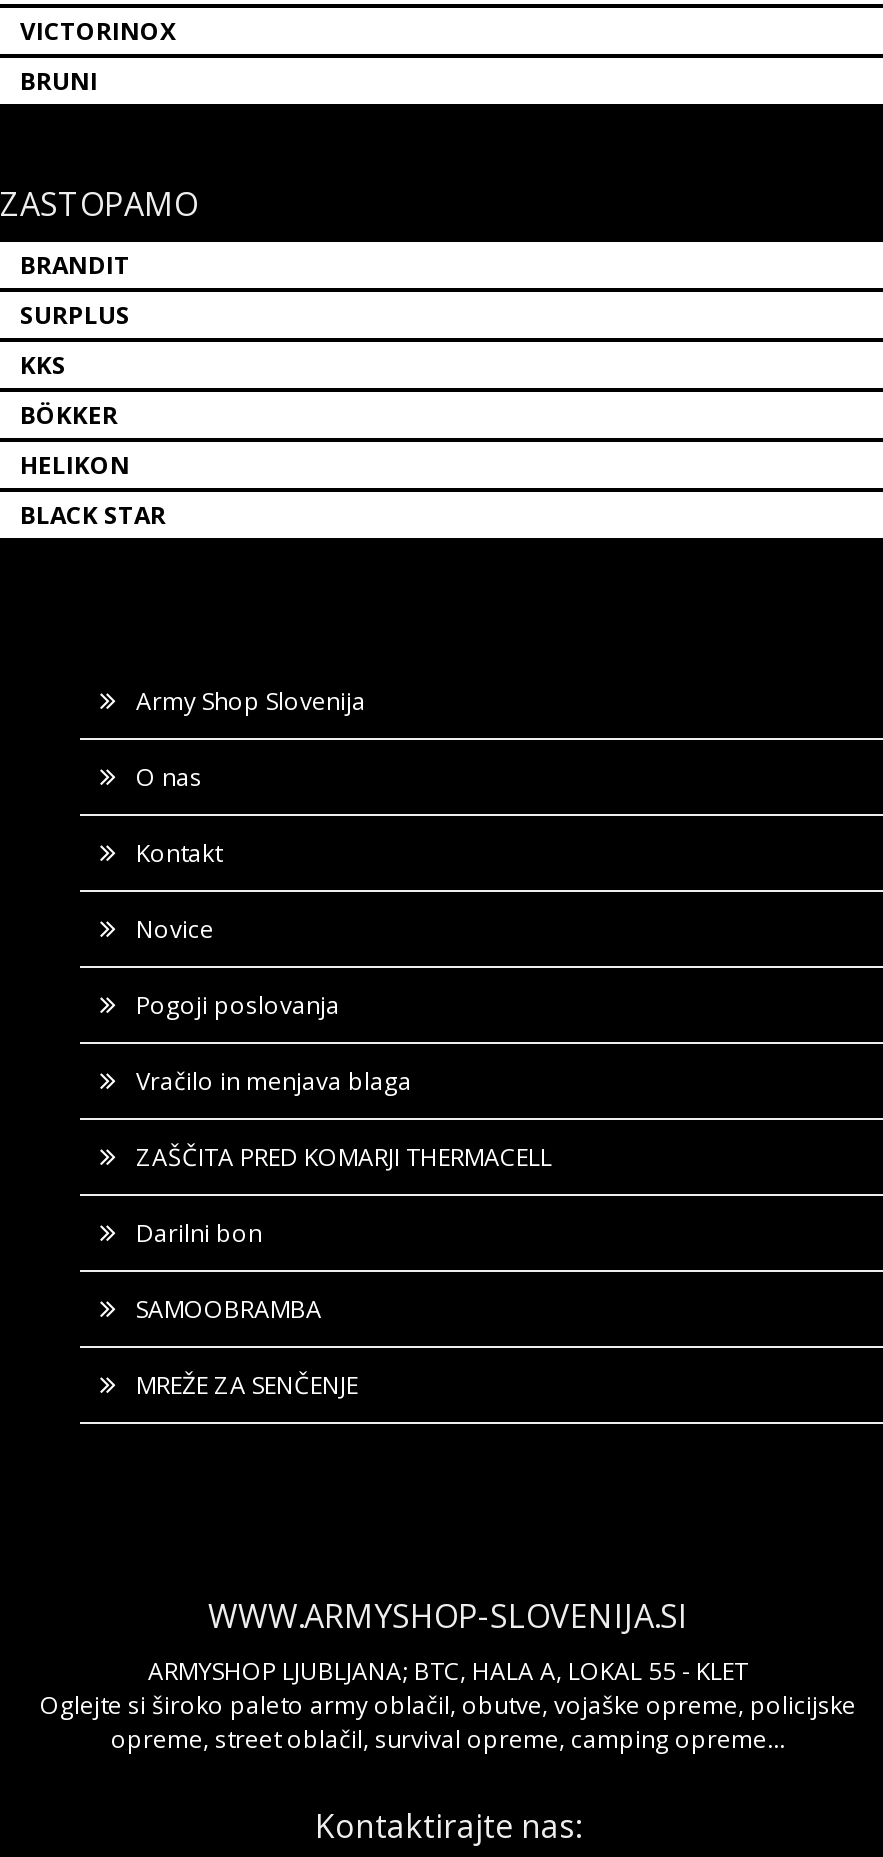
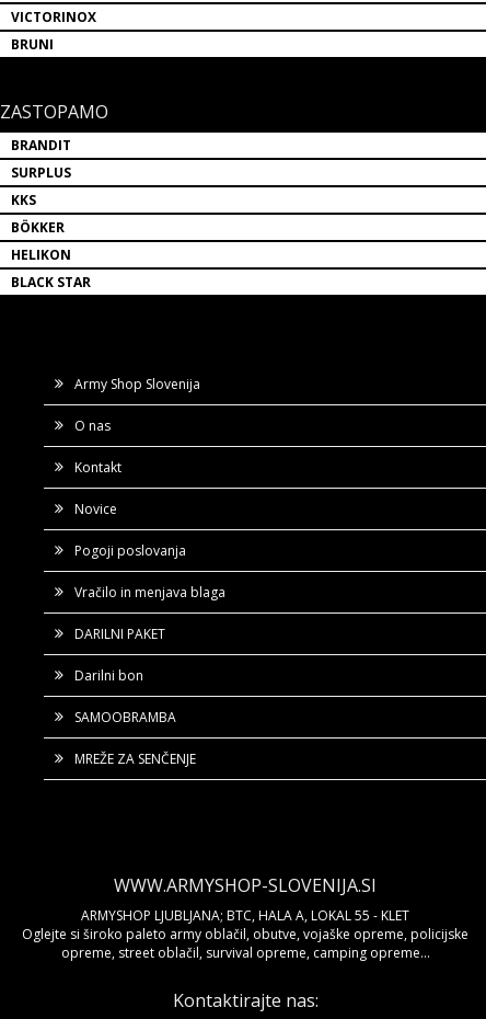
- ZAŠČITA PRED KOMARJI THERMACELL
+ DARILNI PAKET
